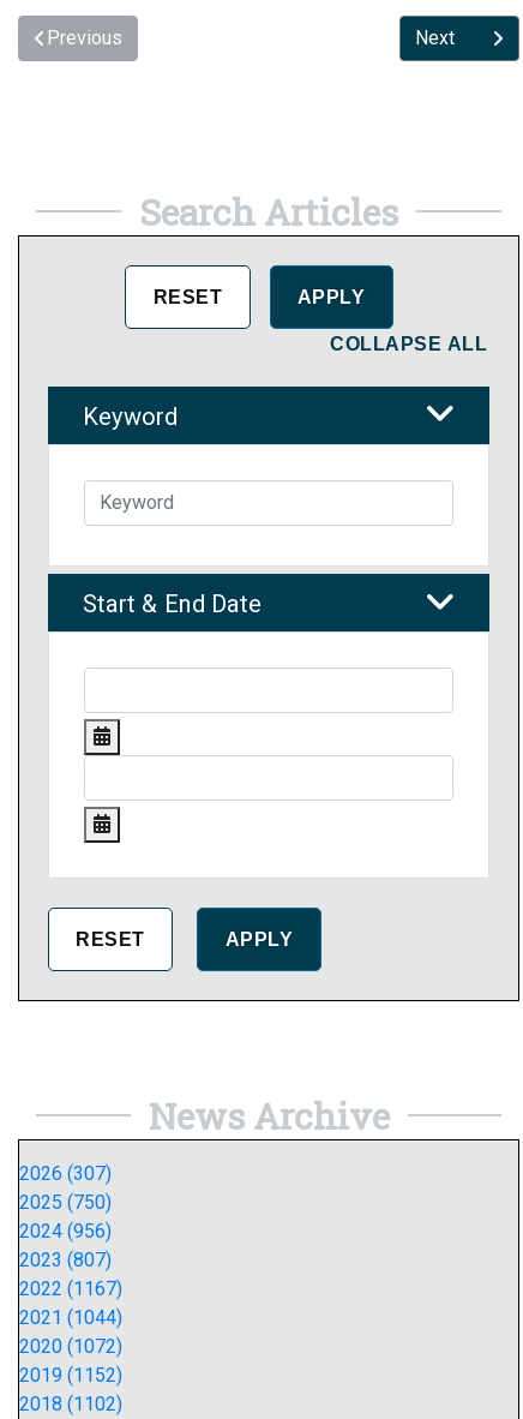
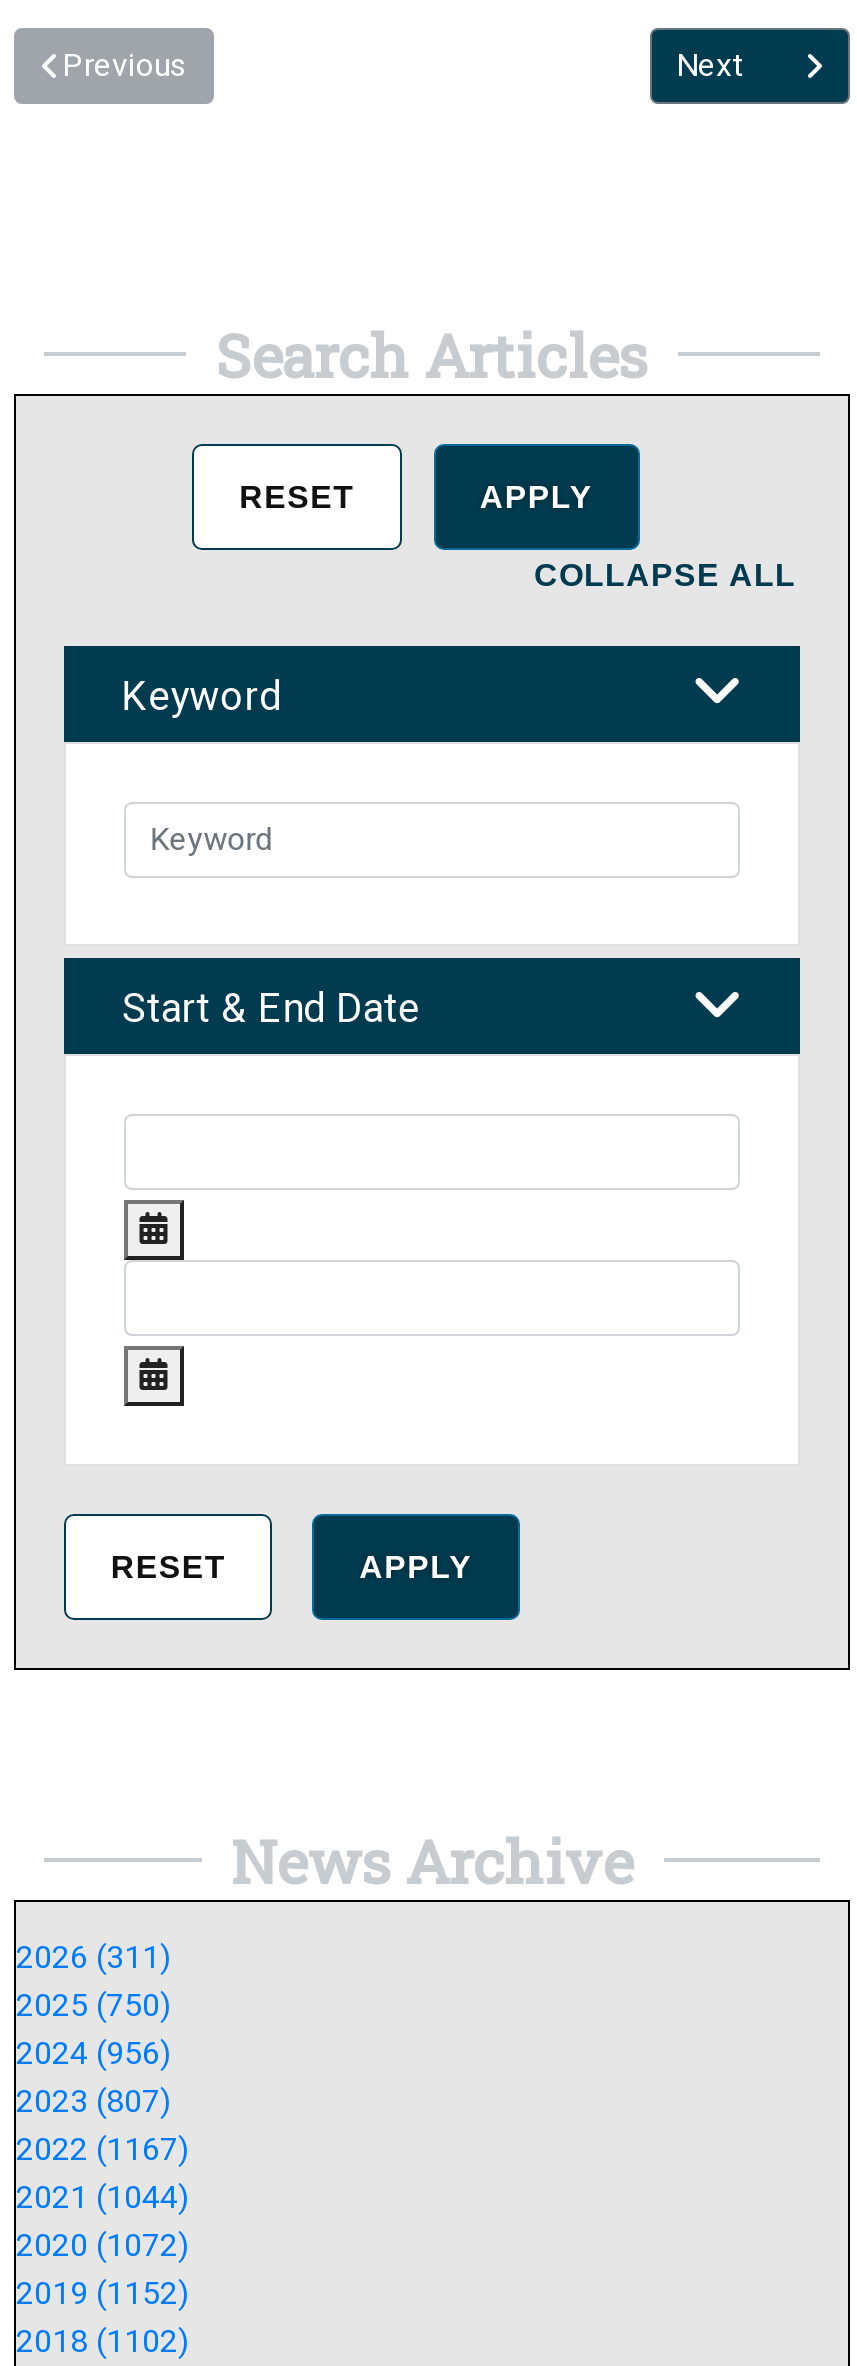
- 2026 (307)
+ 2026 (311)
